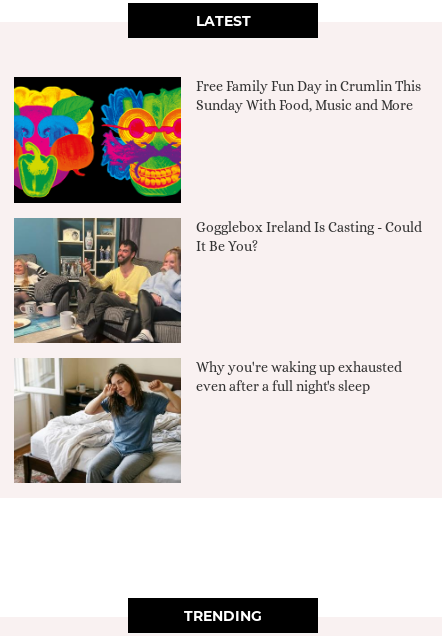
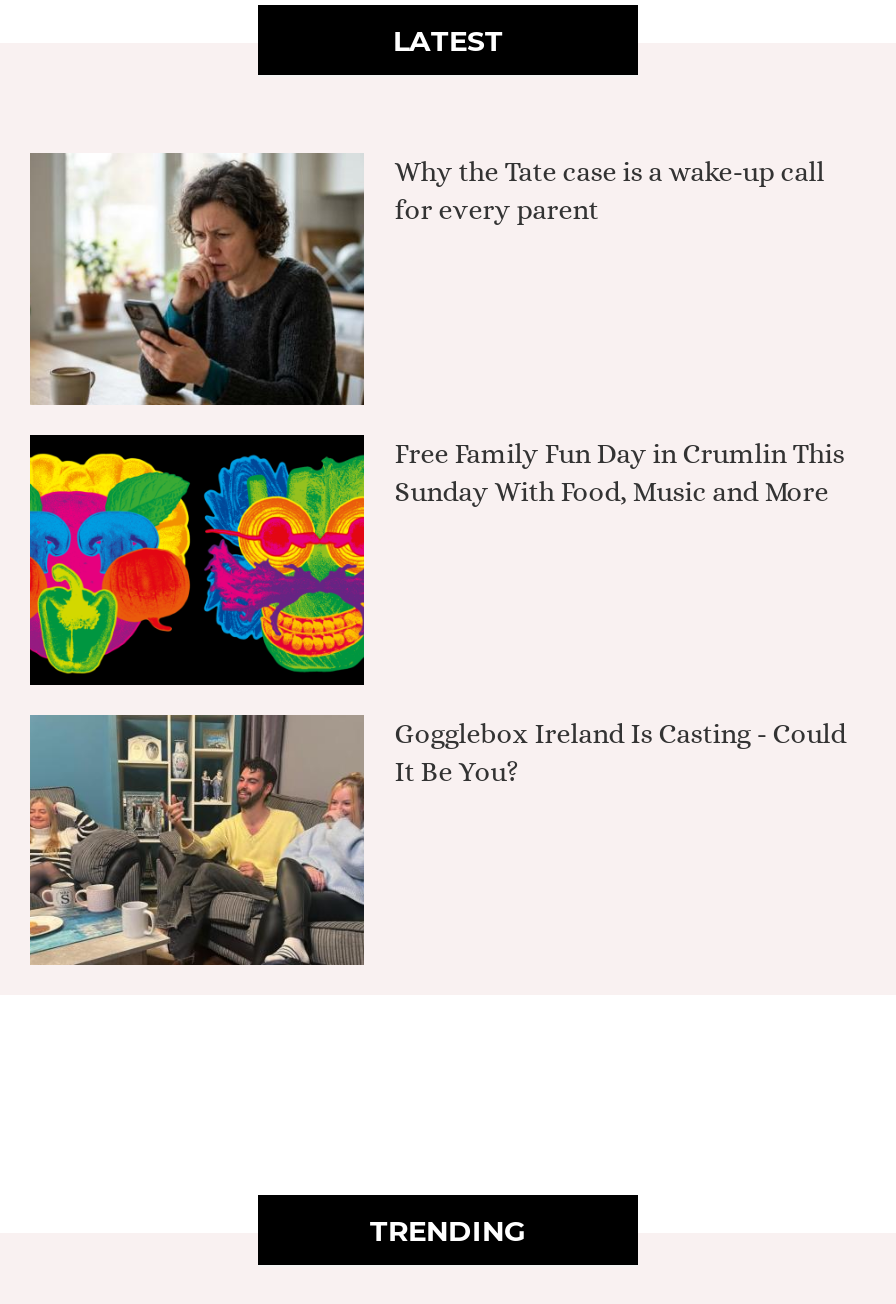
+ [image]
+ Why the Tate case is a wake-up call
+ for every parent

moved down: [image] | Free Family Fun Day in Crumlin This | Sunday With Food, Music and More | Gogglebox Ireland Is Casting - Could | It Be You?

moved down: [image]

- [image]
- Why you're waking up exhausted
- even after a full night's sleep
